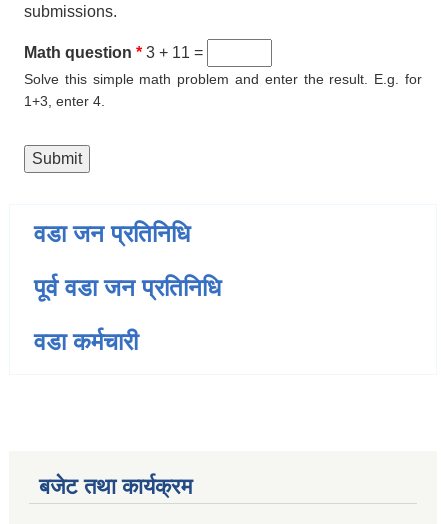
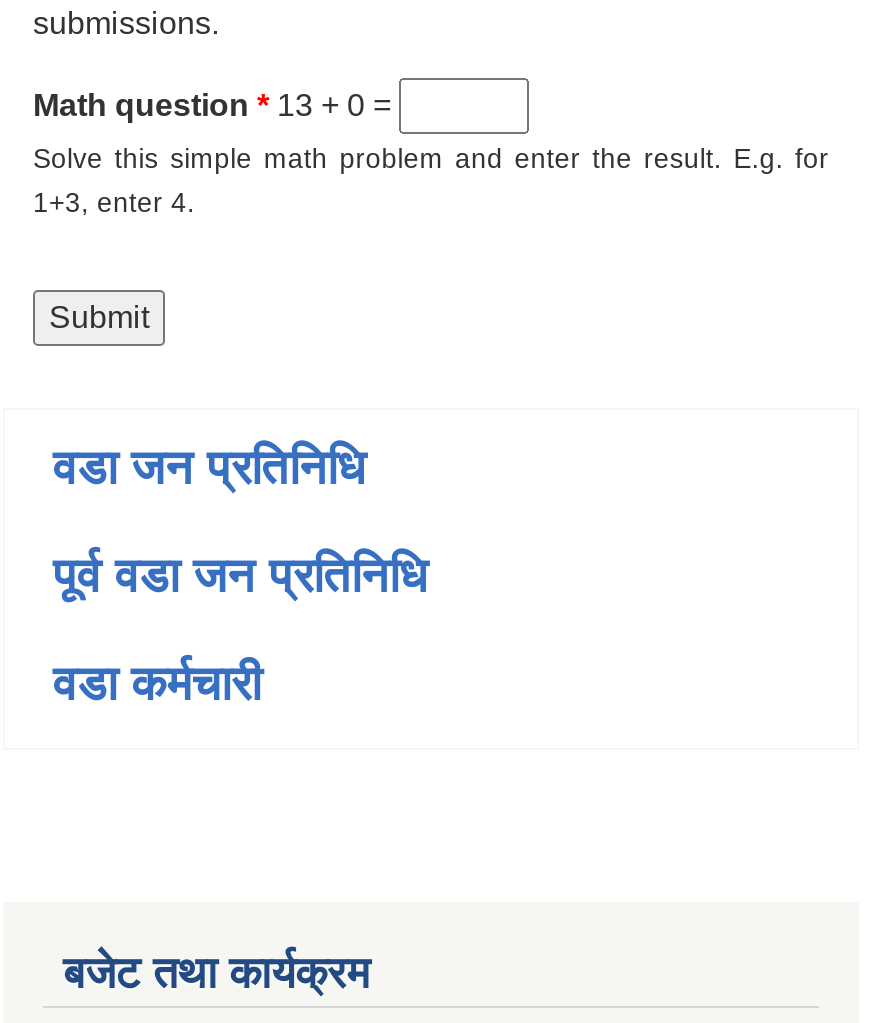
- Math question * 3 + 11 =
+ Math question * 13 + 0 =
